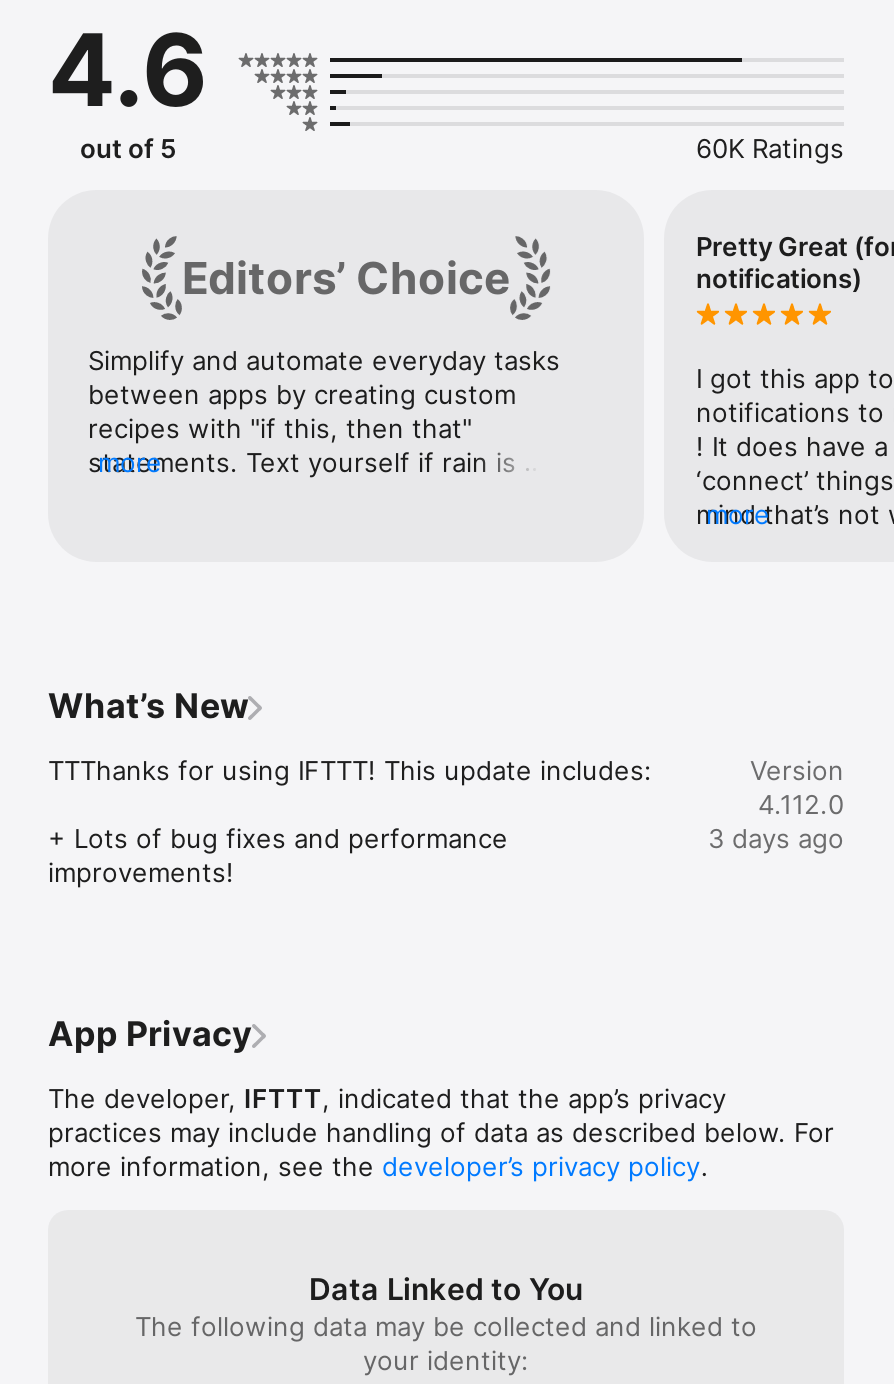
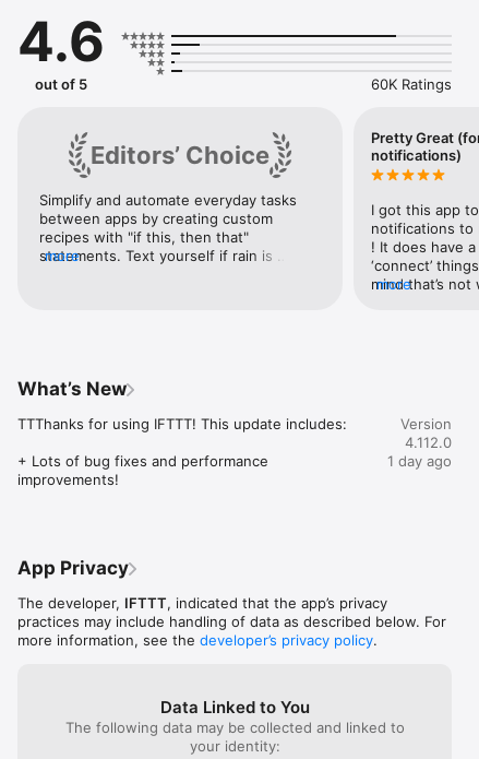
- 3 days ago
+ 1 day ago
